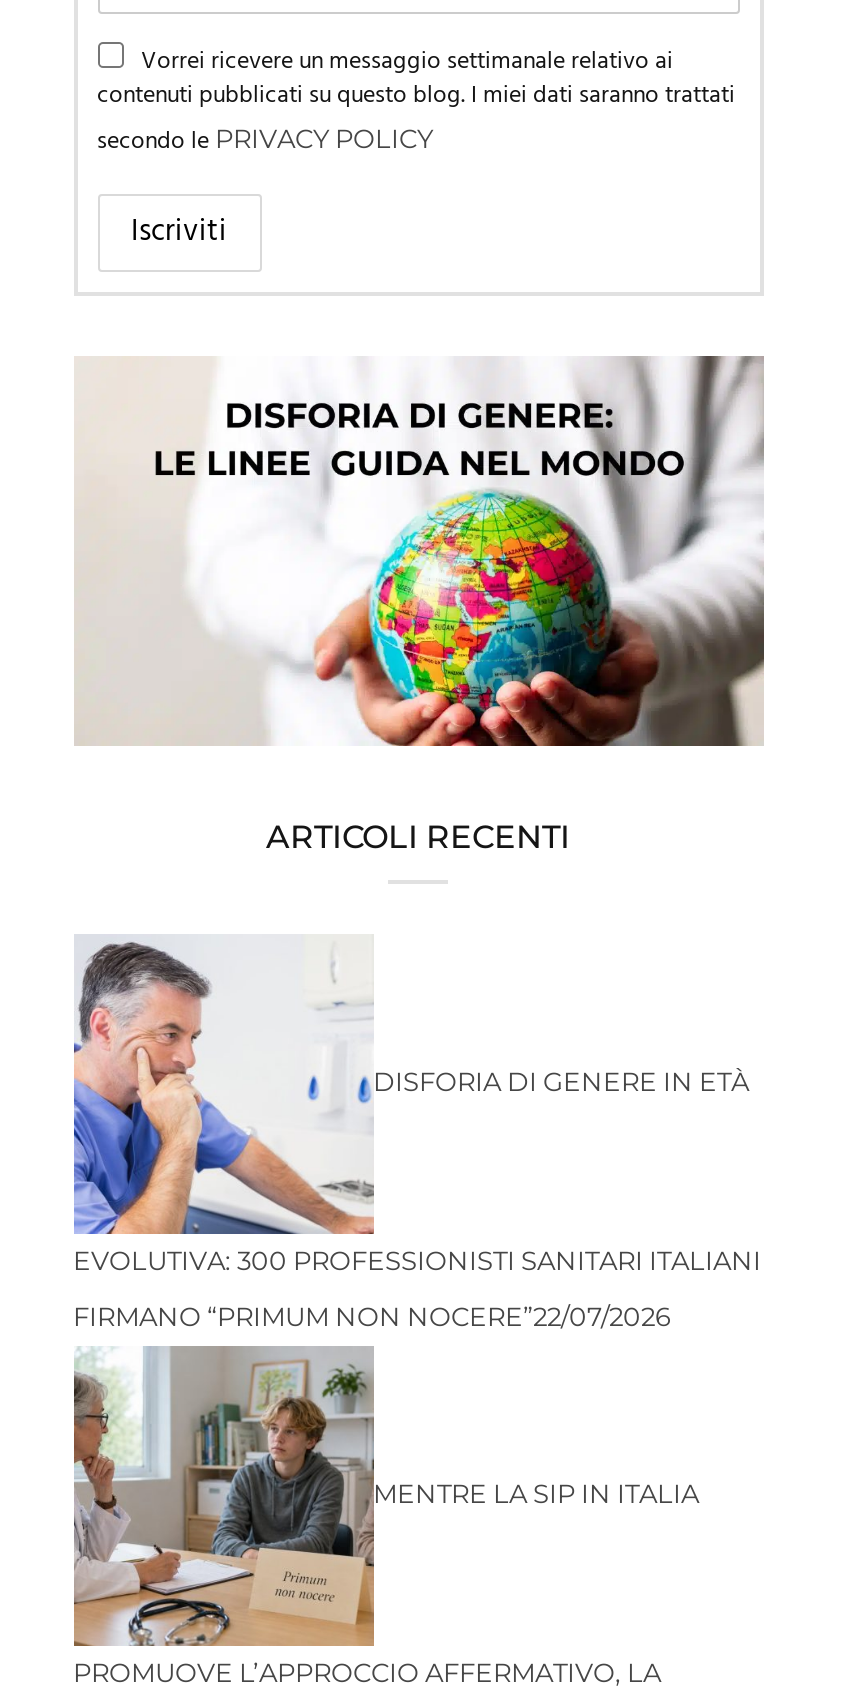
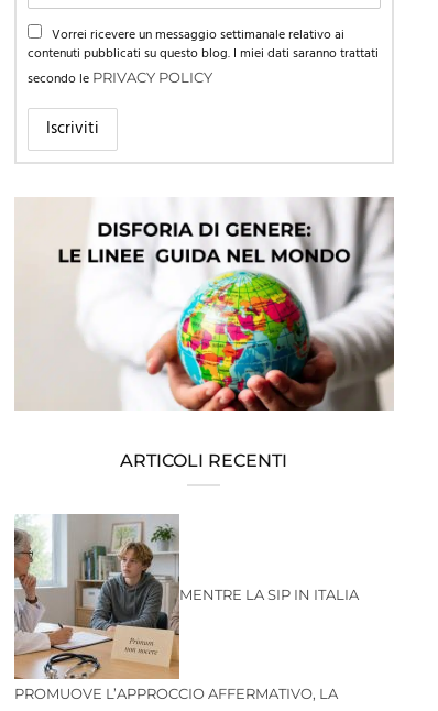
- [image]
- DISFORIA DI GENERE IN ETÀ

- EVOLUTIVA: 300 PROFESSIONISTI SANITARI ITALIANI
- FIRMANO “PRIMUM NON NOCERE”22/07/2026
